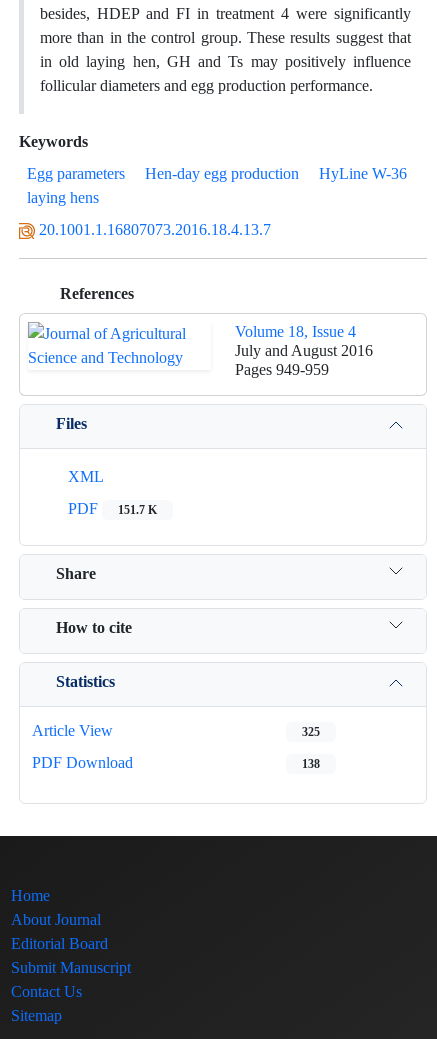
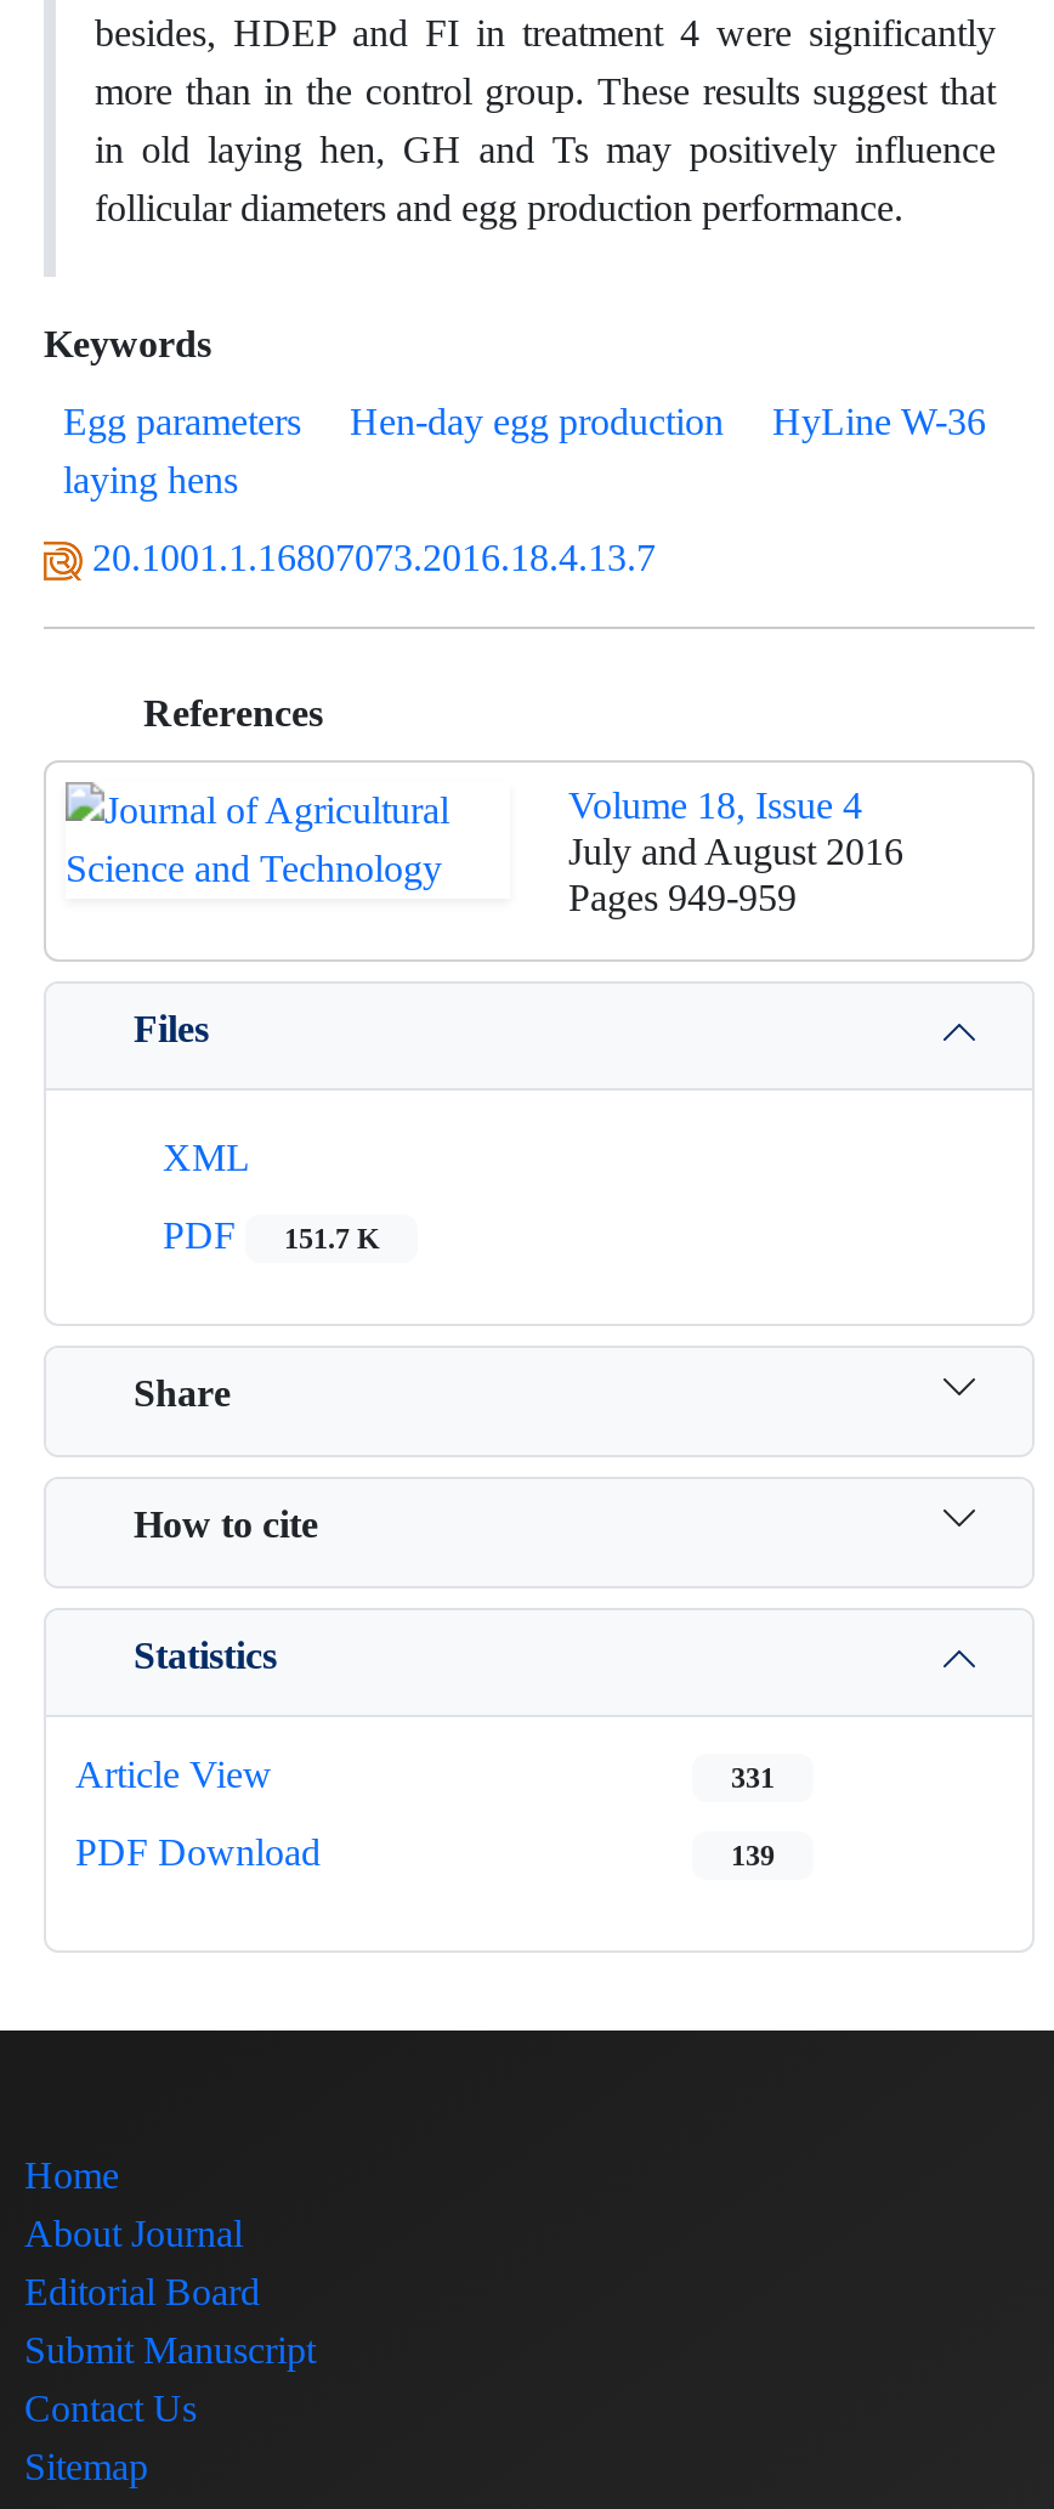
- 325
+ 331

- 138
+ 139
